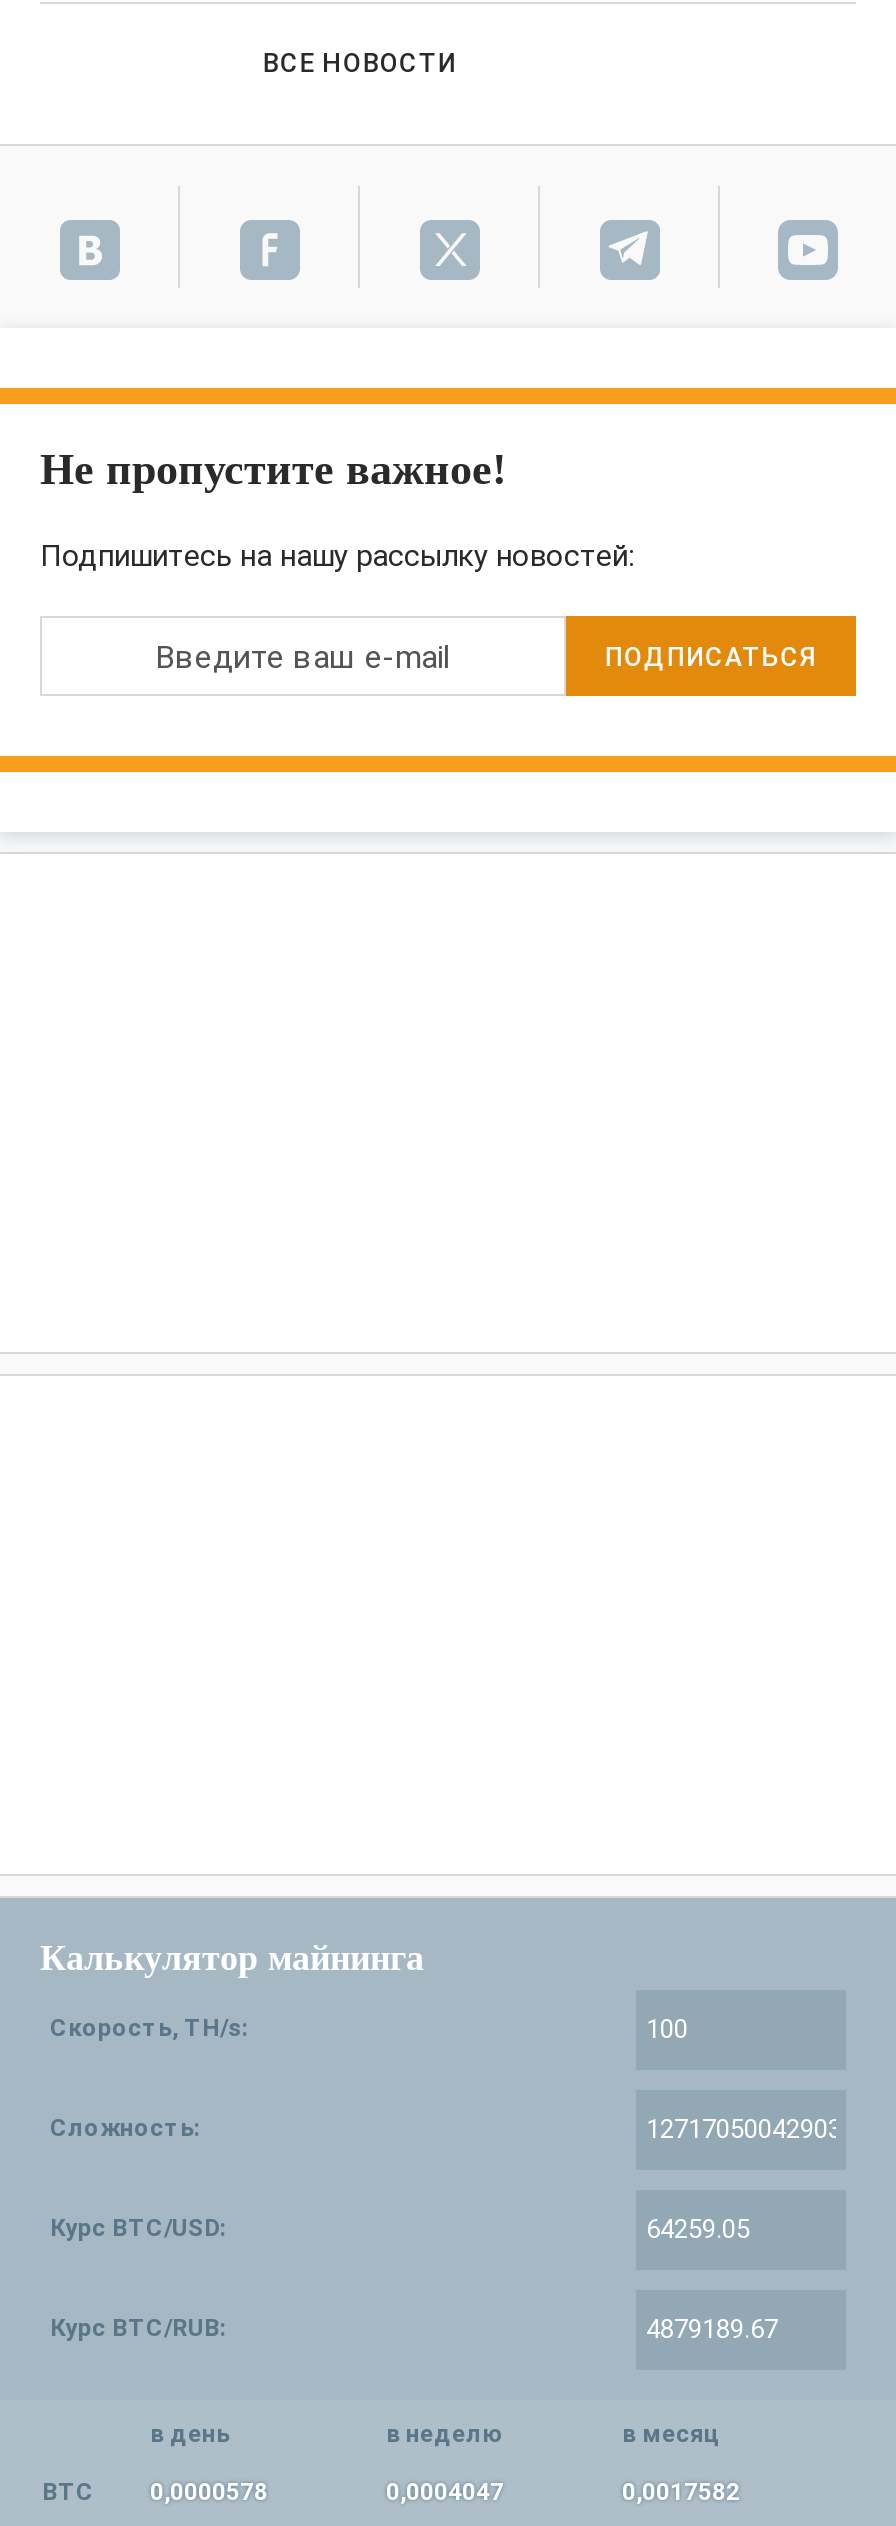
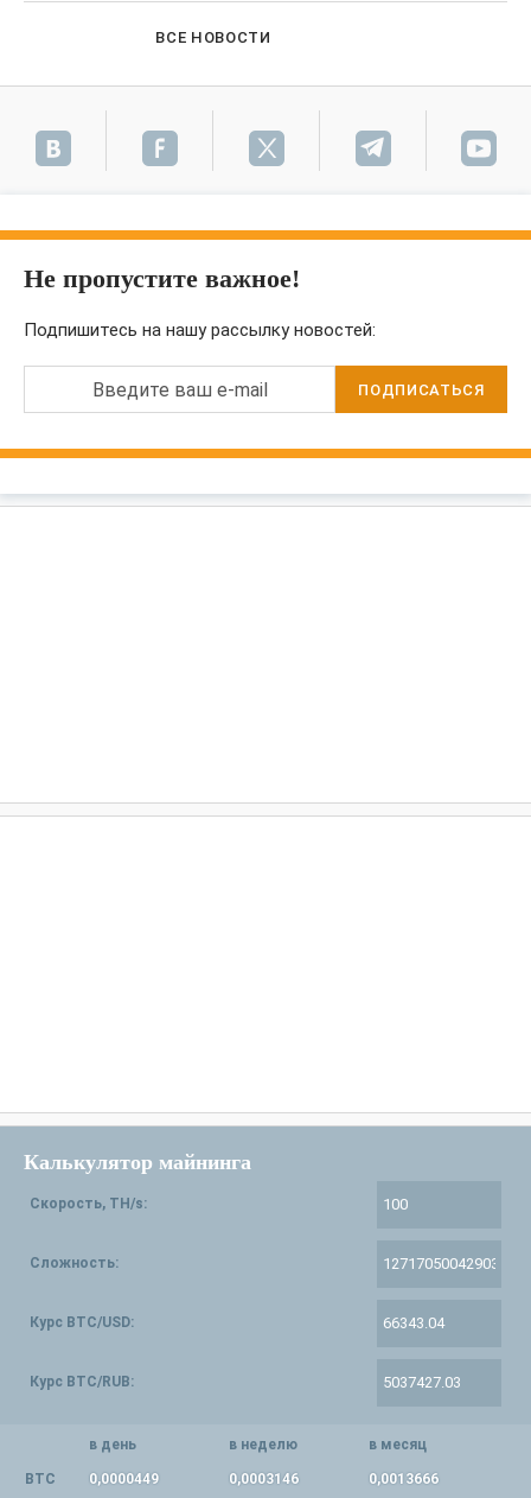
- BTC 0,0000578
+ BTC 0,0000449

- 0,0004047
+ 0,0003146

- 0,0017582
+ 0,0013666
